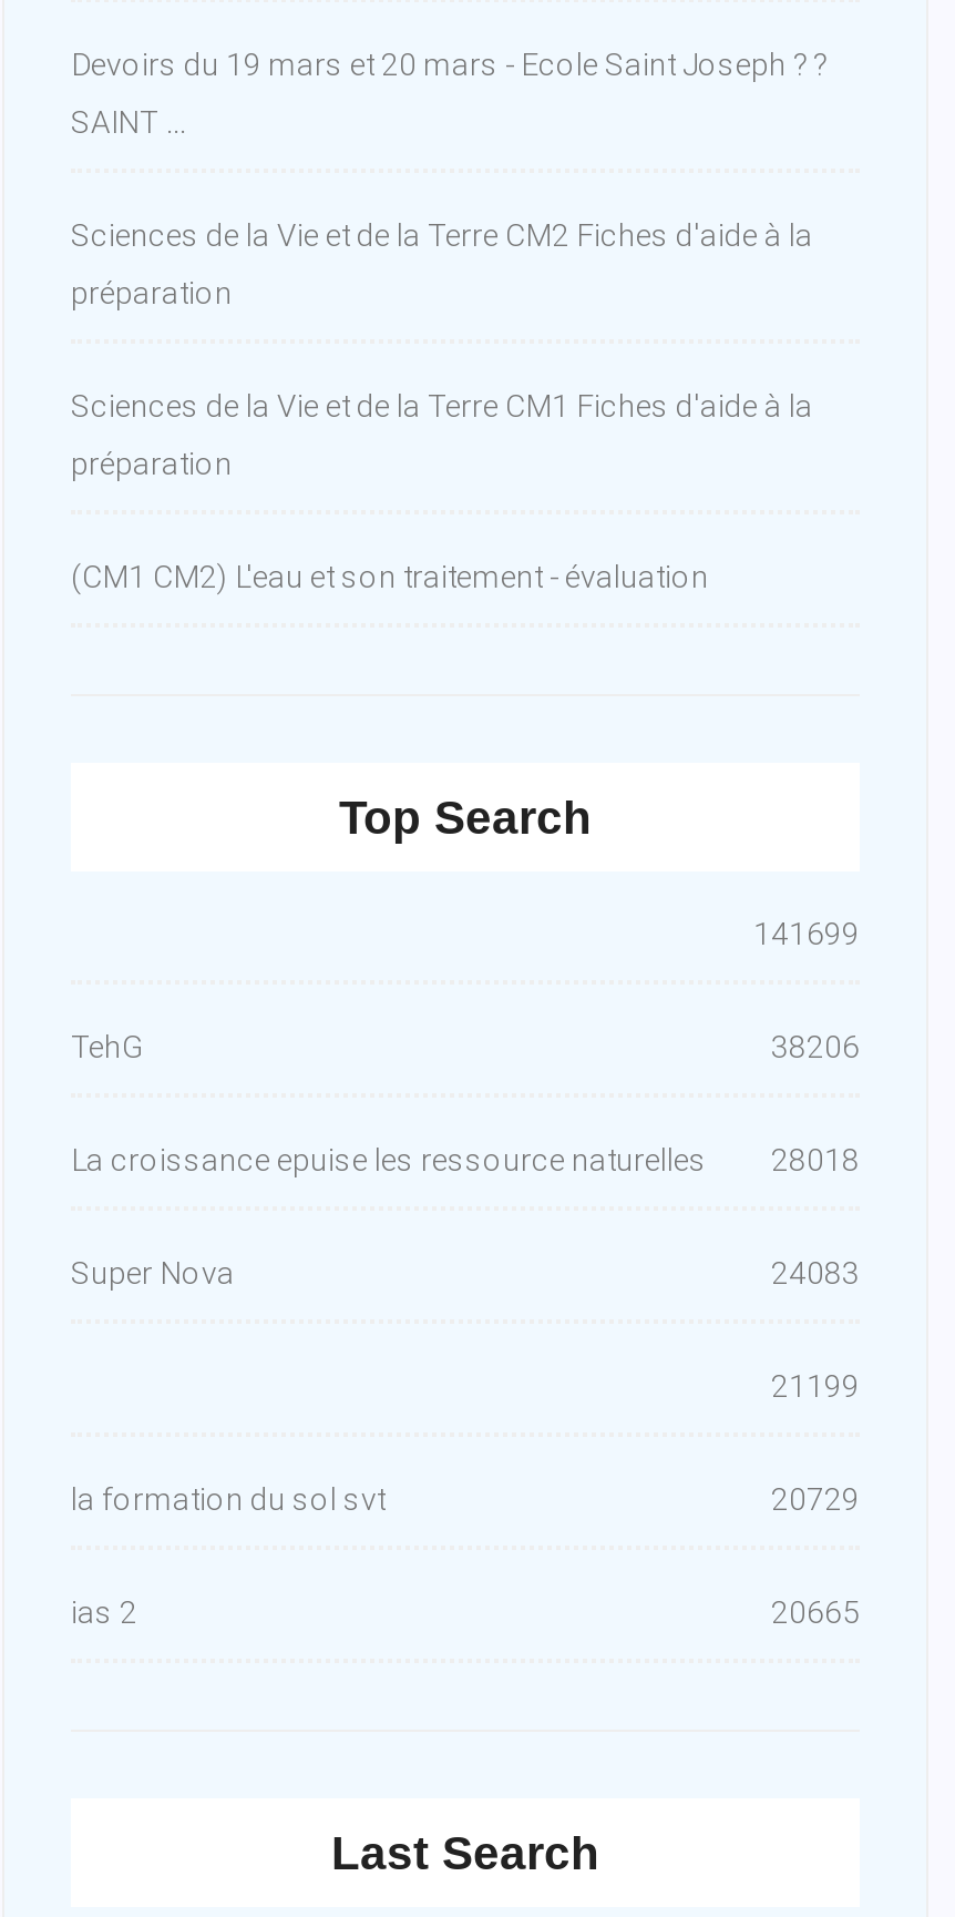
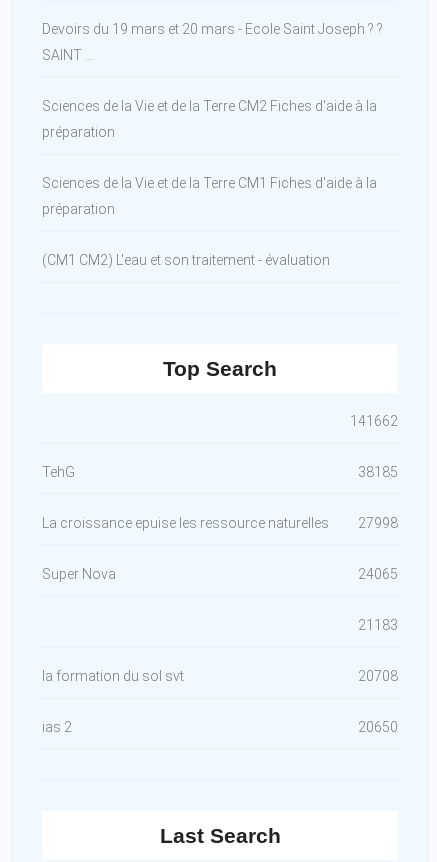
- 141699
+ 141662

- 38206
+ 38185

- La croissance epuise les ressource naturelles 28018
+ La croissance epuise les ressource naturelles 27998

- 24083
+ 24065

- 21199
+ 21183

- 20729
+ 20708

- 20665
+ 20650
